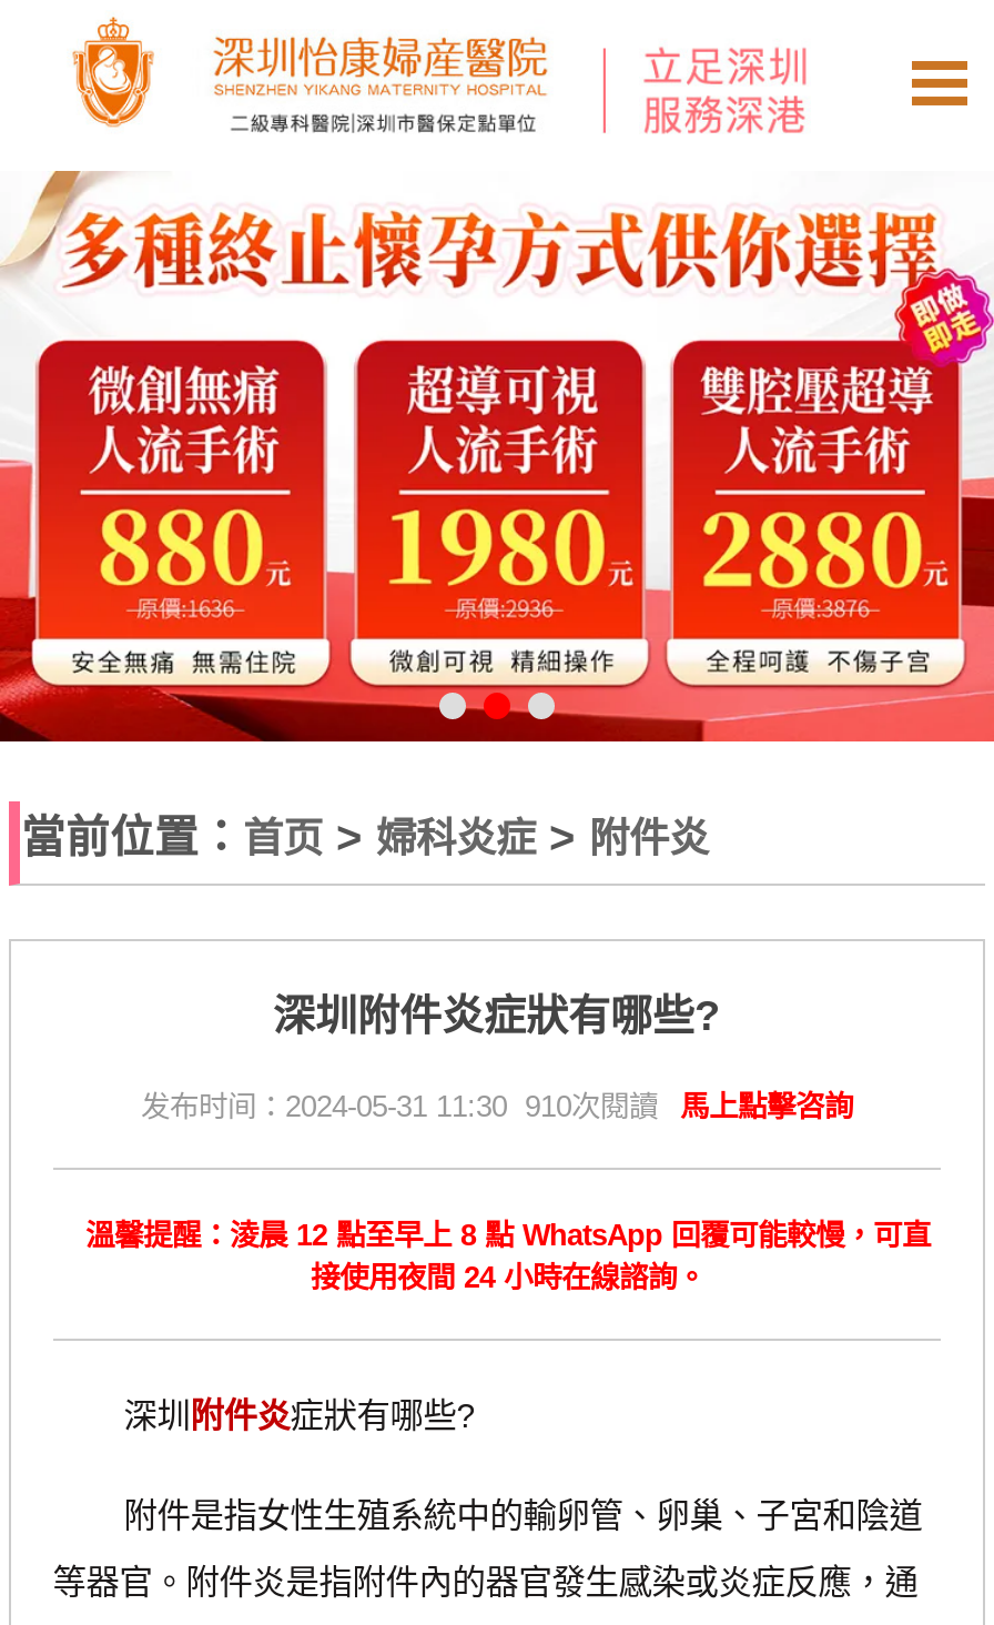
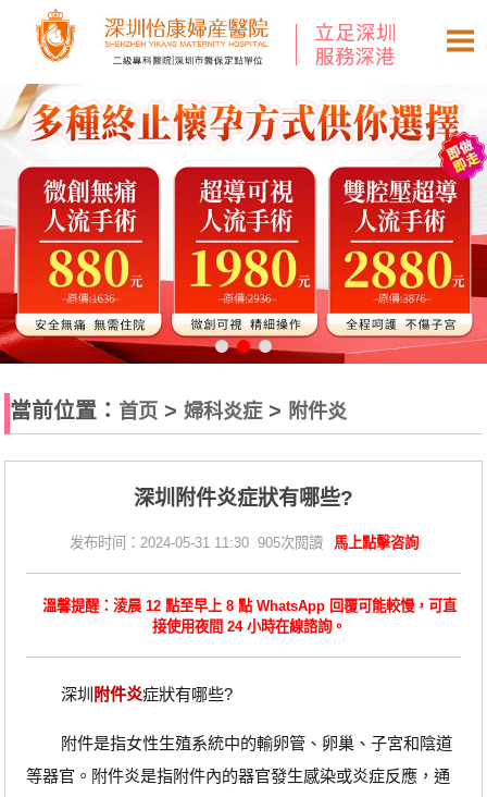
- 发布时间：2024-05-31 11:30 910次閱讀
+ 发布时间：2024-05-31 11:30 905次閱讀
